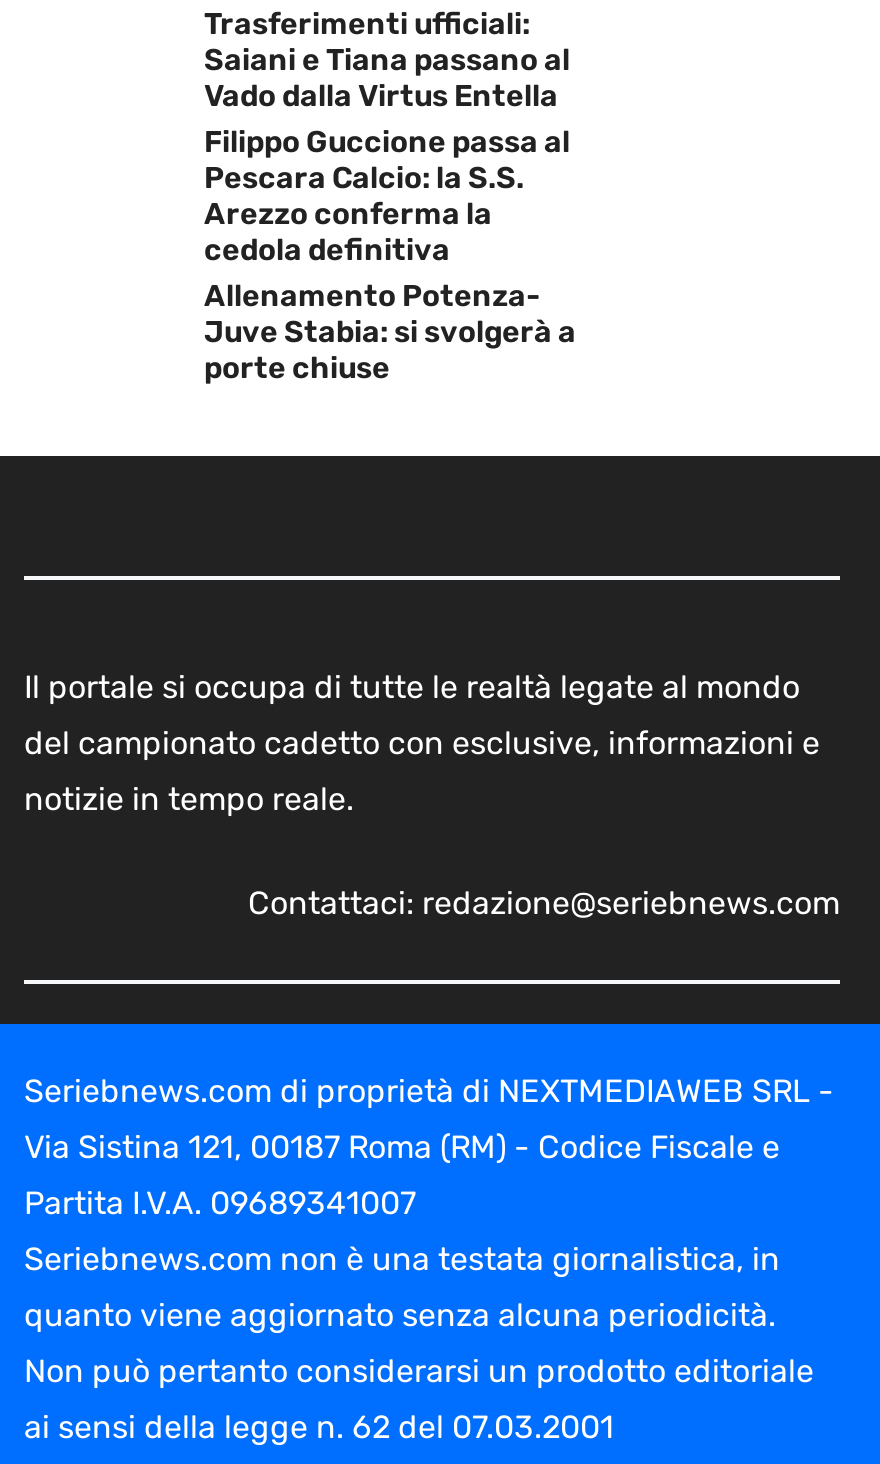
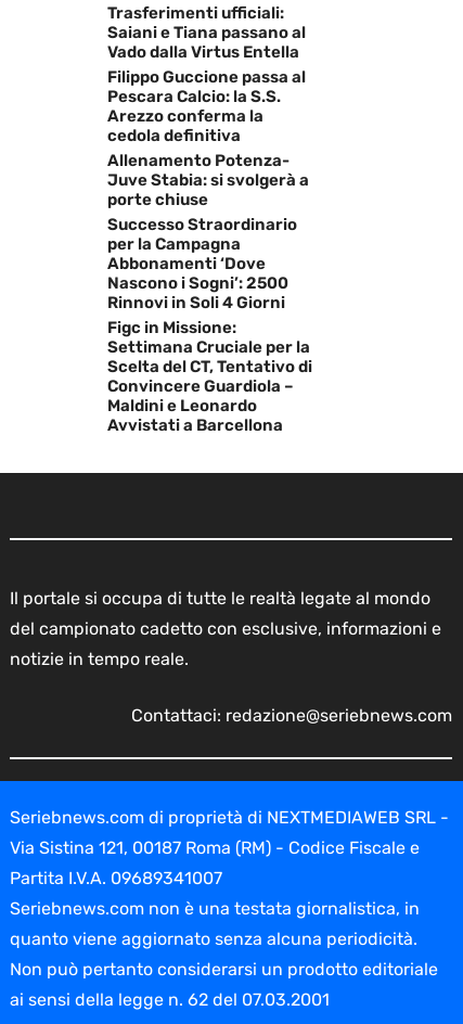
+ Successo Straordinario
+ per la Campagna
+ Abbonamenti ‘Dove
+ Nascono i Sogni’: 2500
+ Rinnovi in Soli 4 Giorni
+ Figc in Missione:
+ Settimana Cruciale per la
+ Scelta del CT, Tentativo di
+ Convincere Guardiola –
+ Maldini e Leonardo
+ Avvistati a Barcellona
